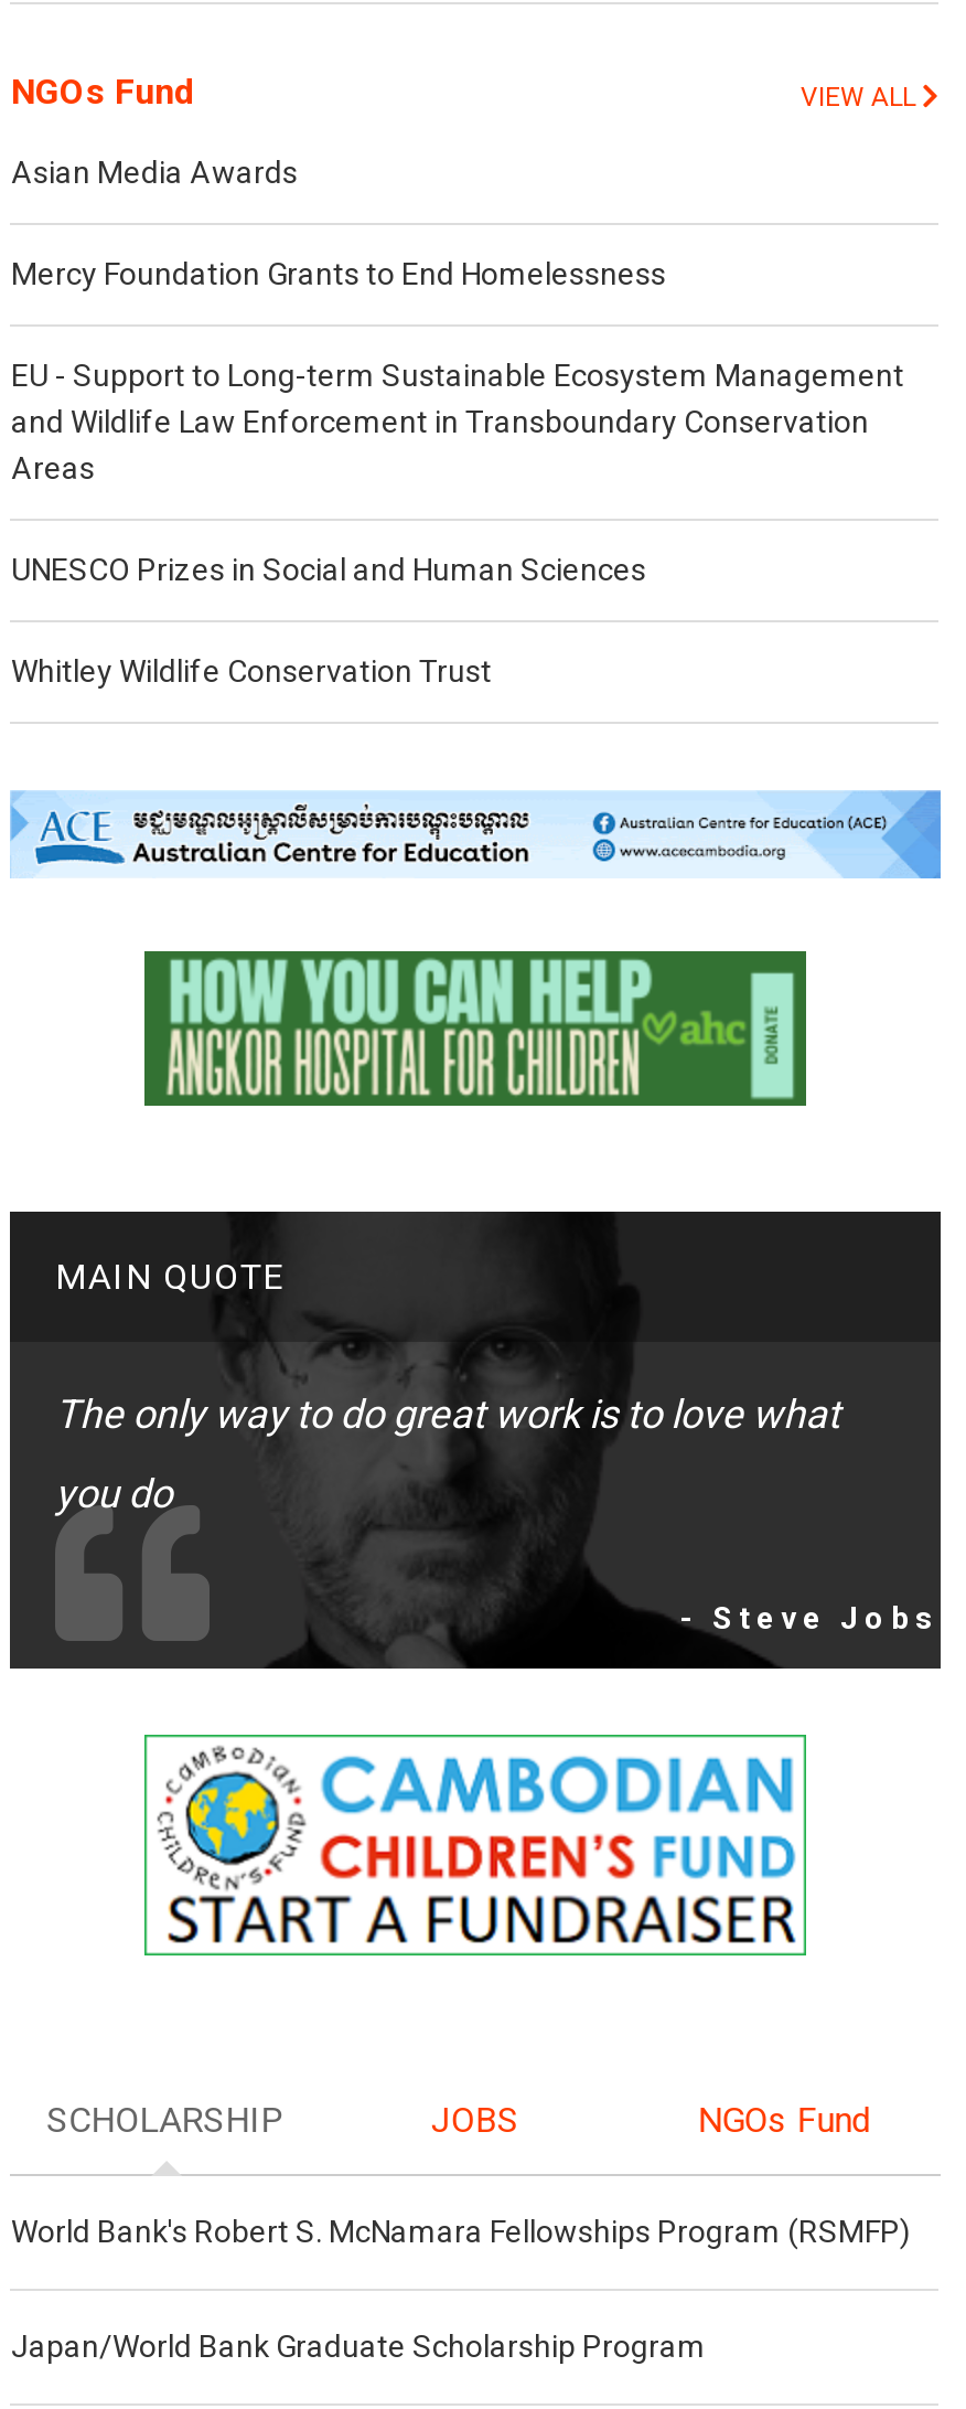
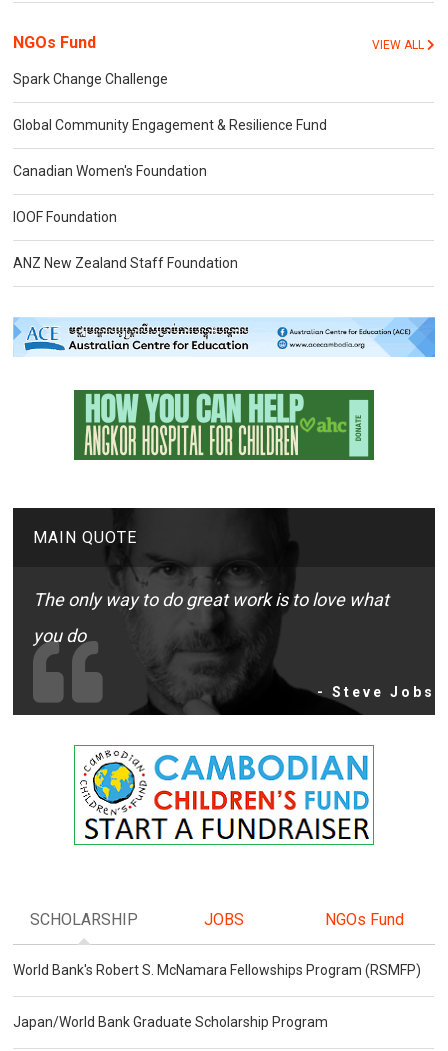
- Asian Media Awards
+ Spark Change Challenge

- Mercy Foundation Grants to End Homelessness
+ Global Community Engagement & Resilience Fund

- EU - Support to Long-term Sustainable Ecosystem Management
- and Wildlife Law Enforcement in Transboundary Conservation
- Areas
+ Canadian Women's Foundation

- UNESCO Prizes in Social and Human Sciences
+ IOOF Foundation

- Whitley Wildlife Conservation Trust
+ ANZ New Zealand Staff Foundation
